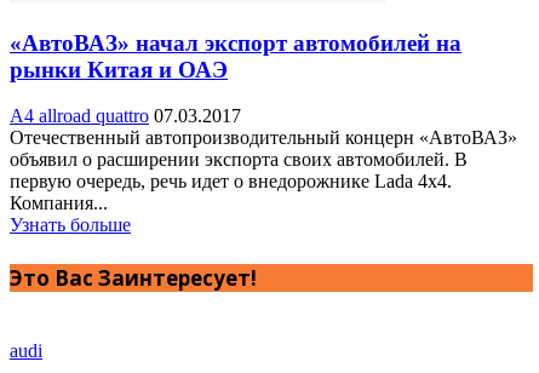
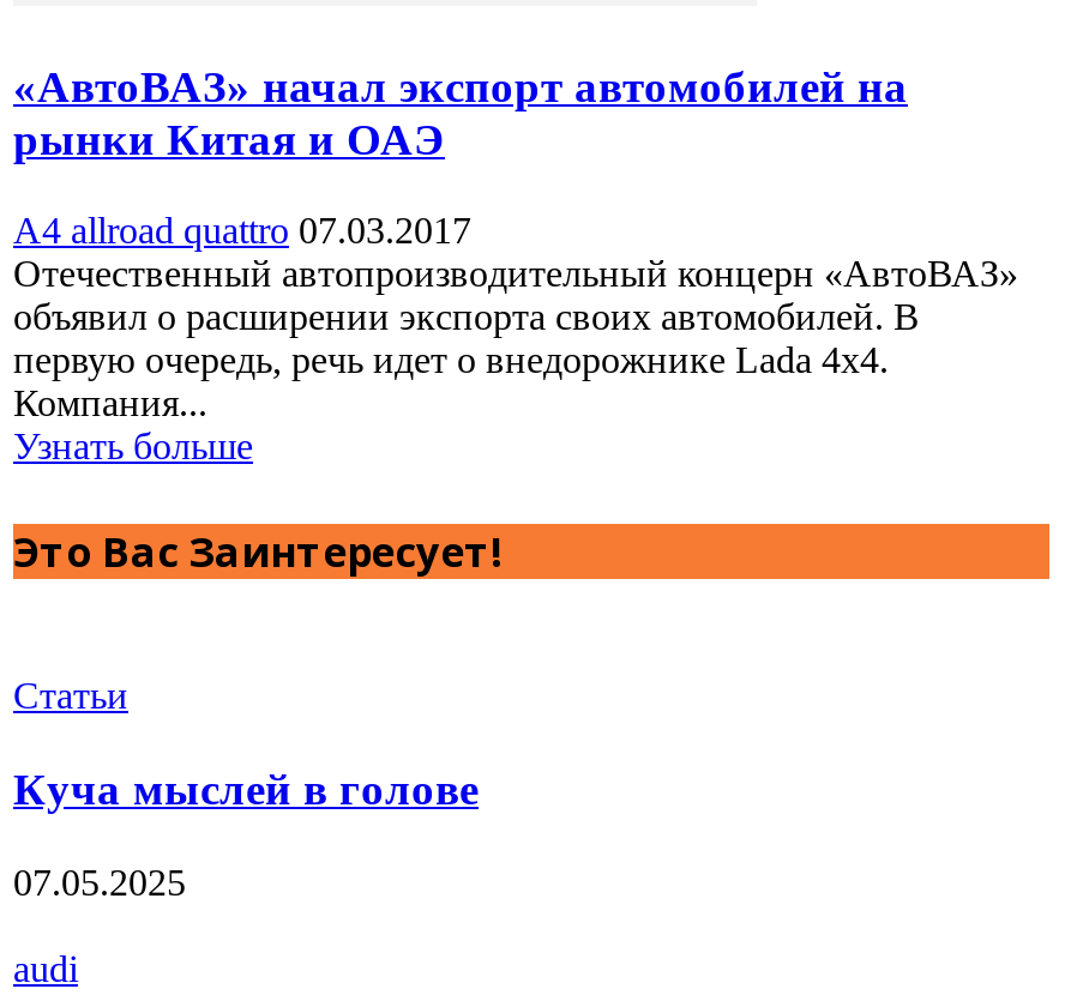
+ Статьи
+ Куча мыслей в голове
+ 07.05.2025
